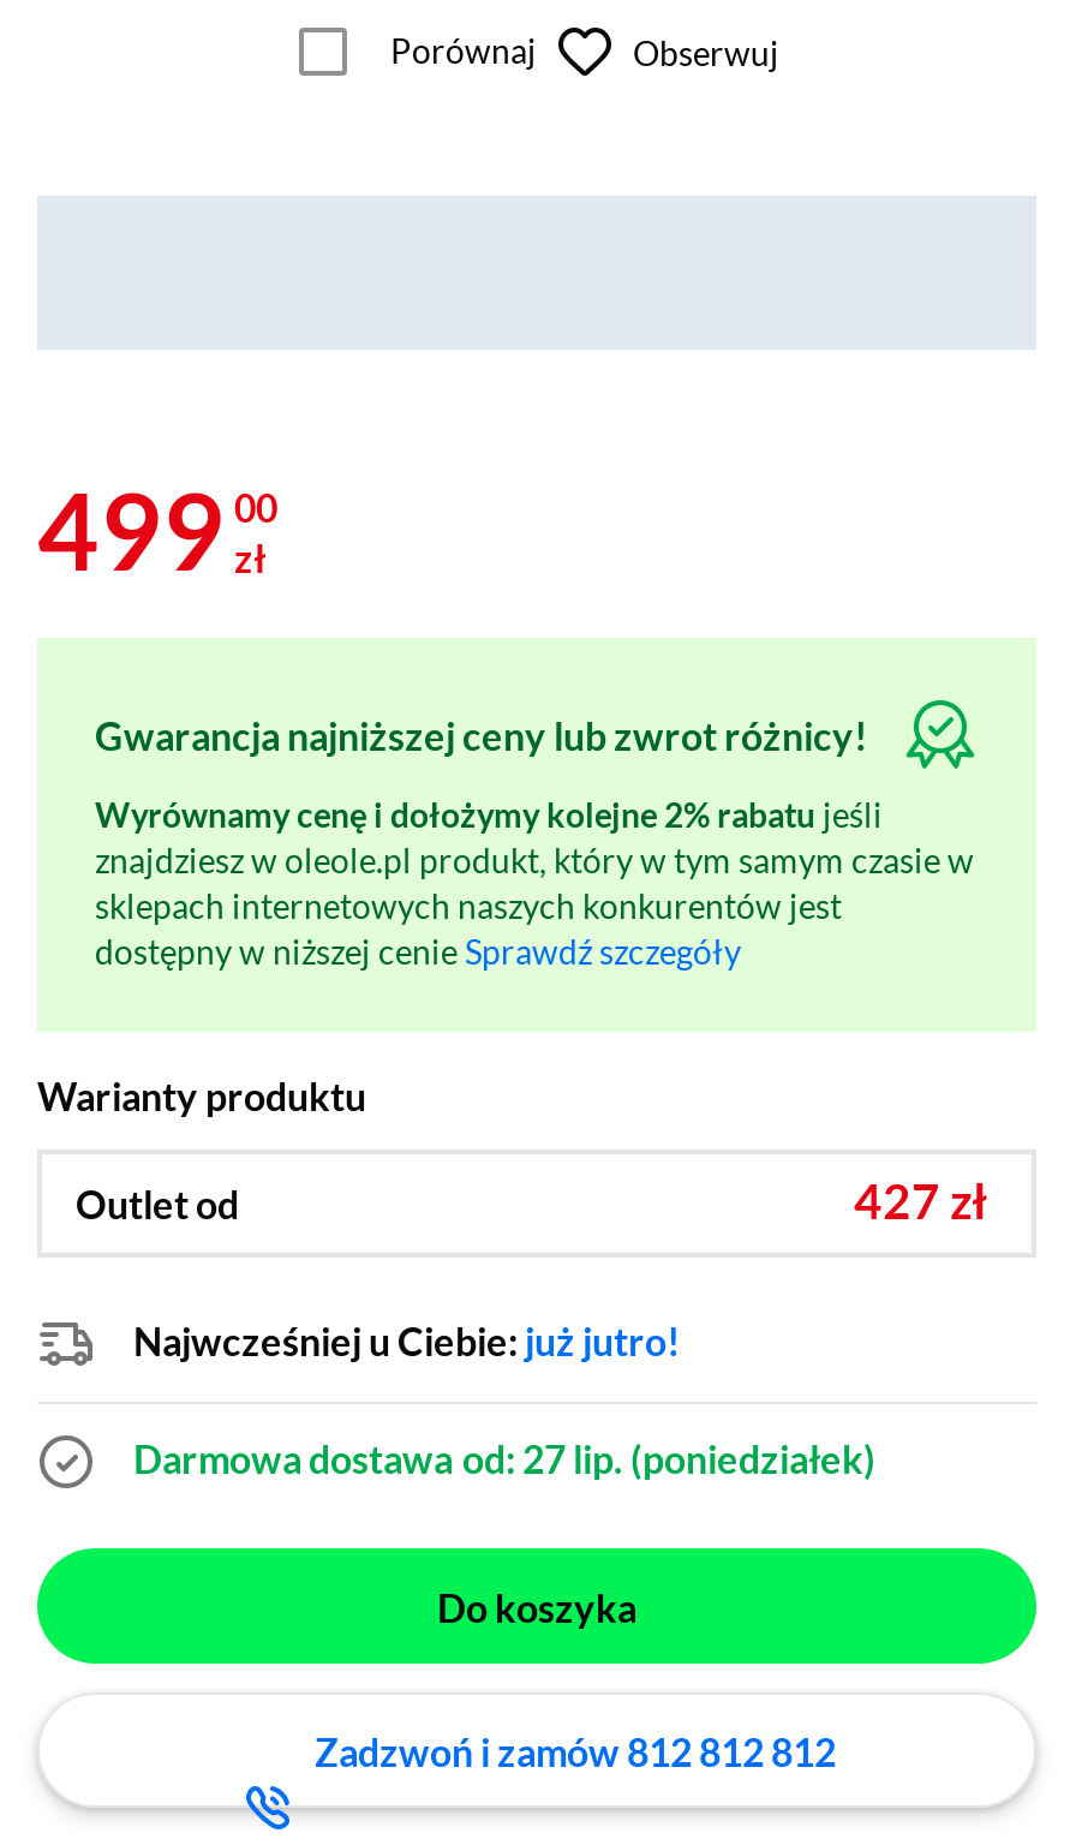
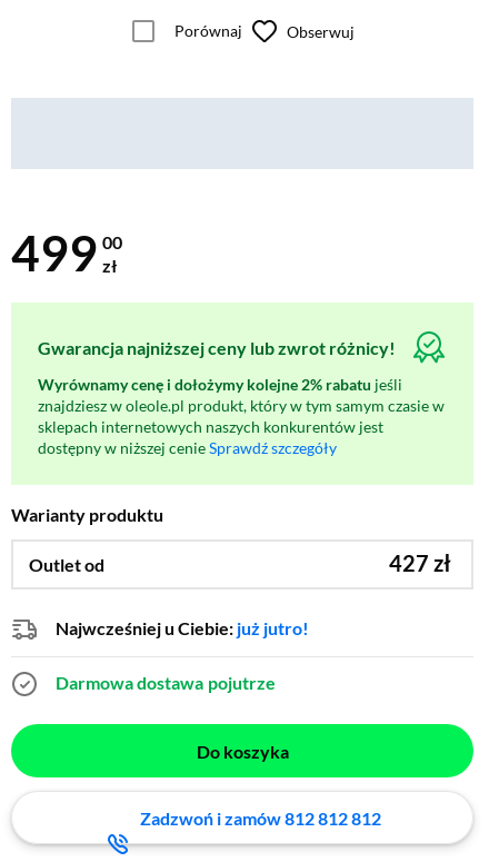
- Darmowa dostawa od: 27 lip. (poniedziałek)
+ Darmowa dostawa pojutrze
